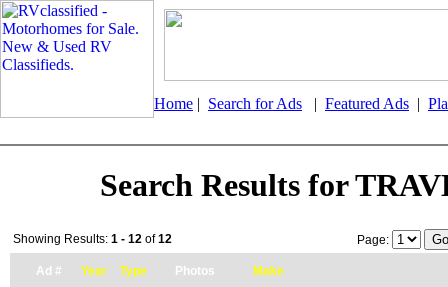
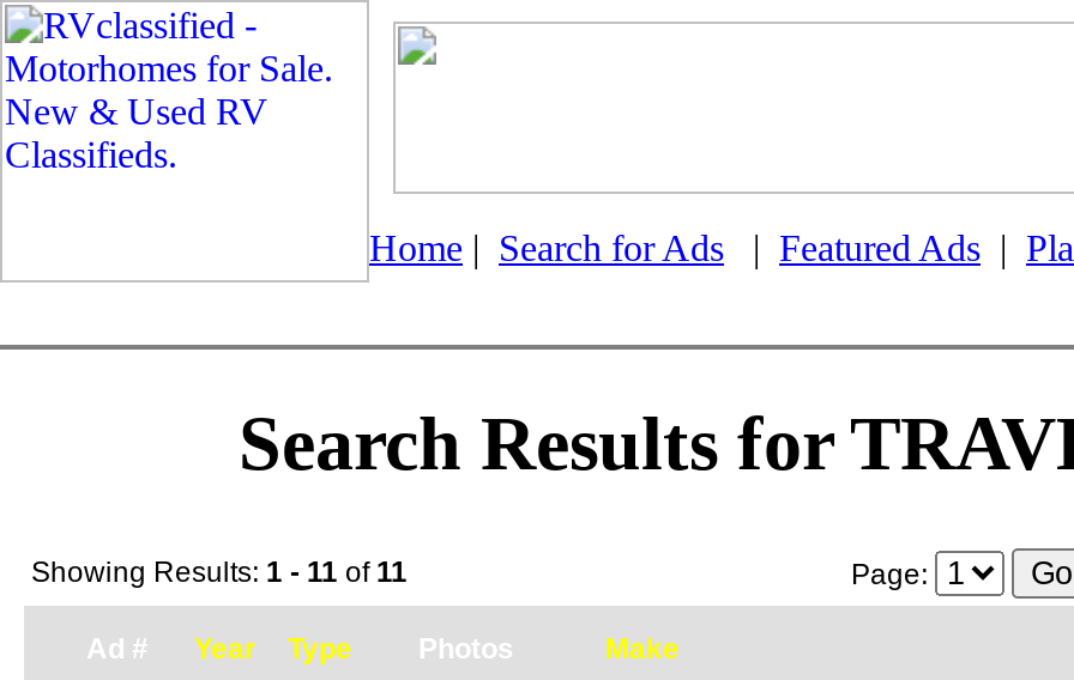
- Showing Results: 1 - 12 of 12
+ Showing Results: 1 - 11 of 11
